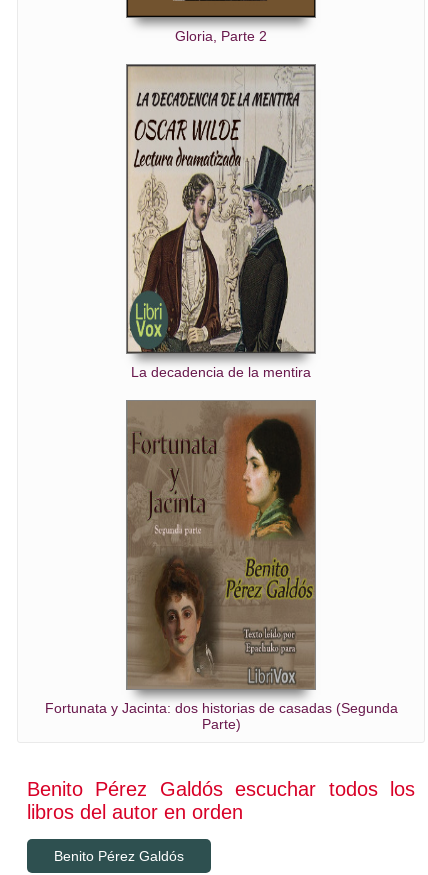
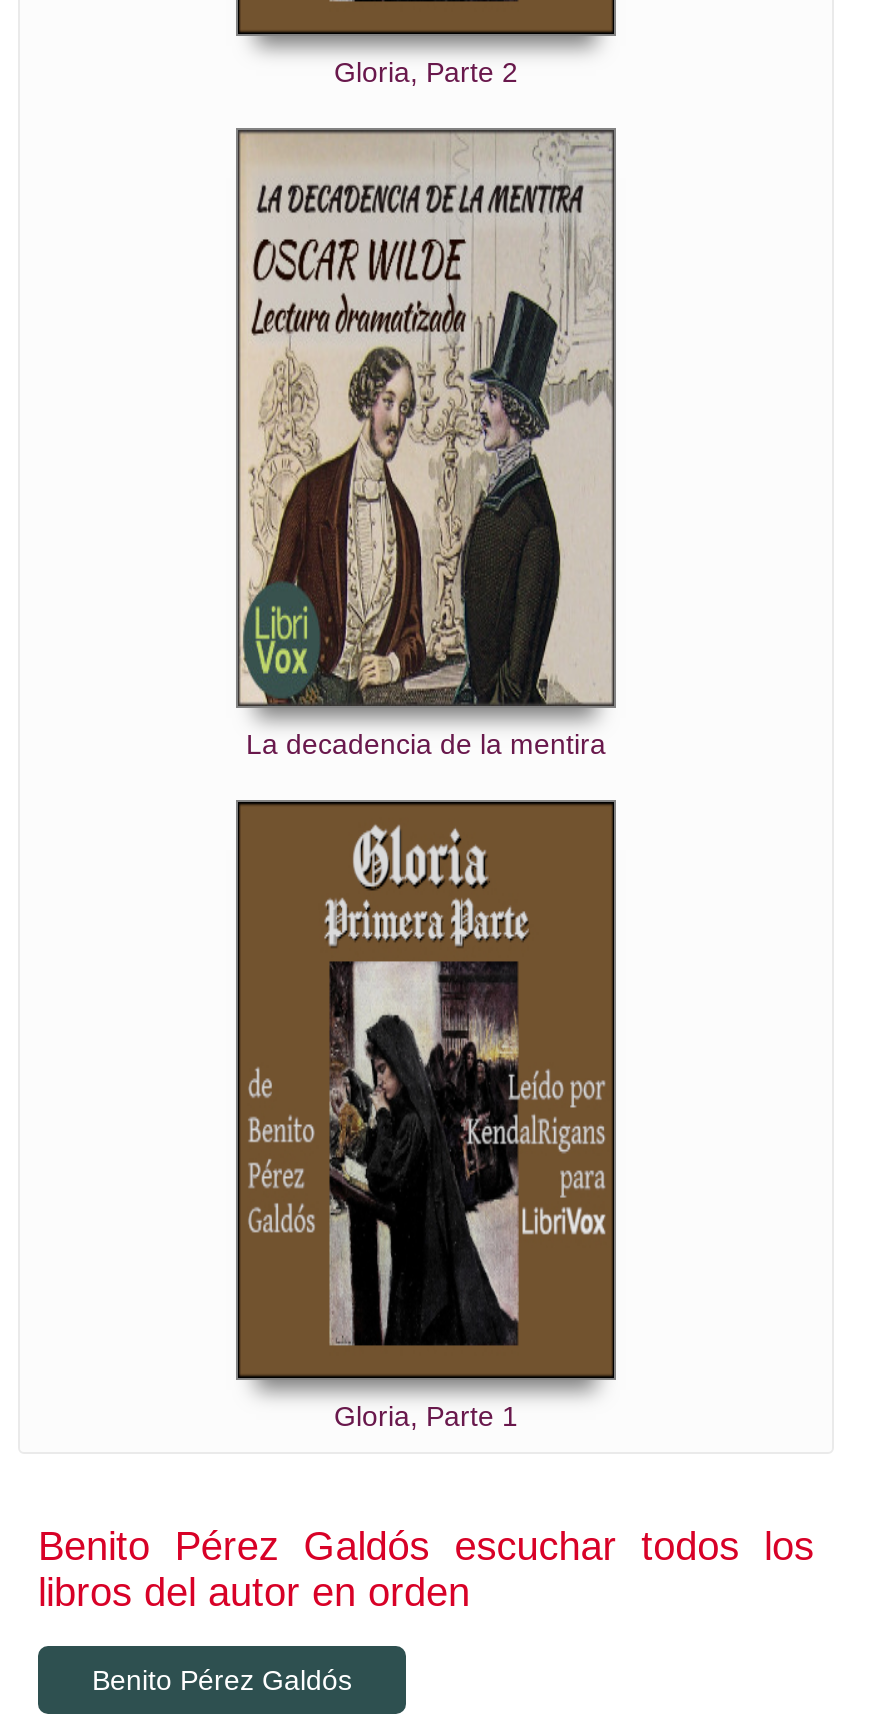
- [image]
- Fortunata y Jacinta: dos historias de casadas (Segunda
- Parte)
+ [image]
+ Gloria, Parte 1
